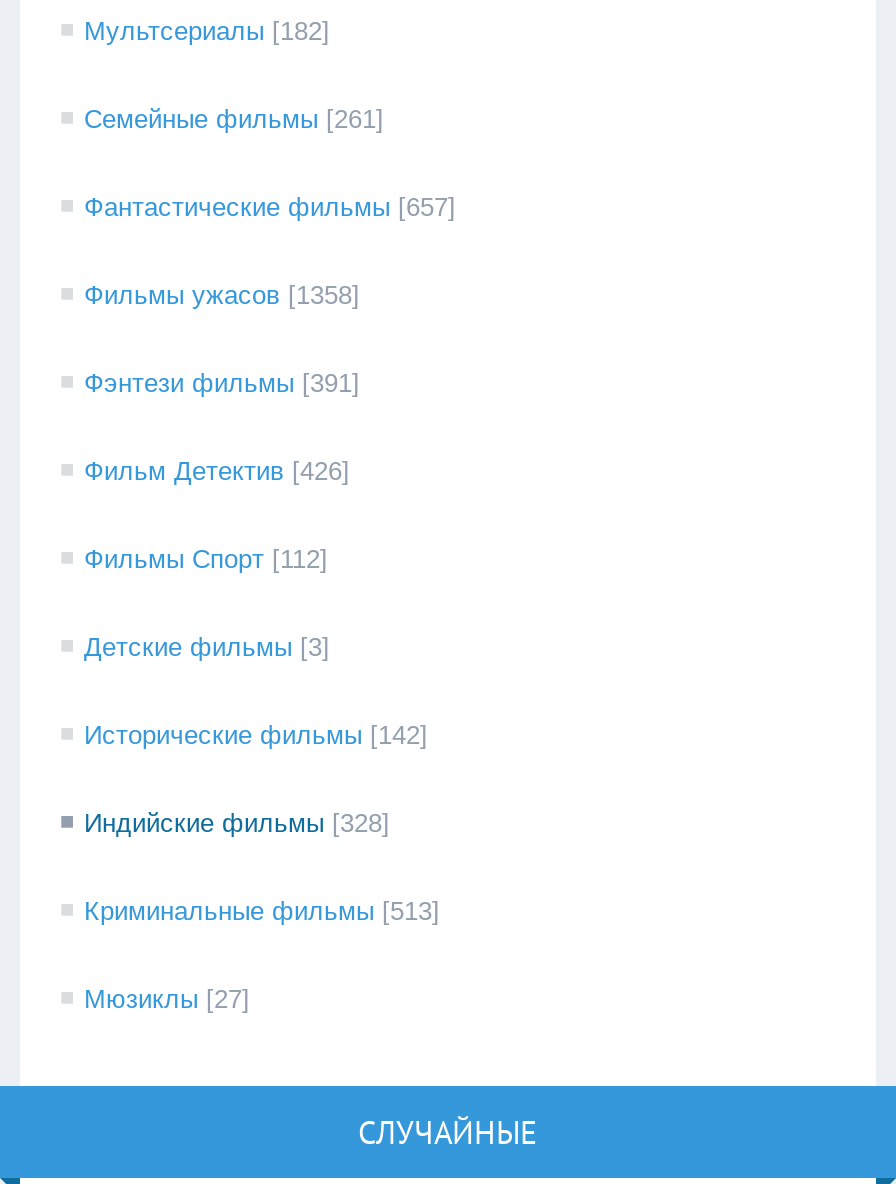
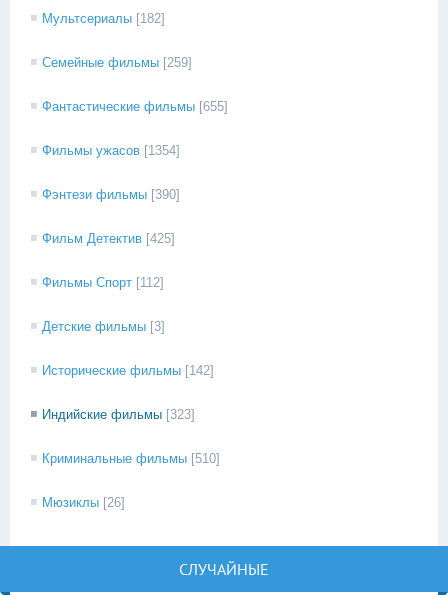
- Семейные фильмы [261]
+ Семейные фильмы [259]

- Фантастические фильмы [657]
+ Фантастические фильмы [655]

- Фильмы ужасов [1358]
+ Фильмы ужасов [1354]

- Фэнтези фильмы [391]
+ Фэнтези фильмы [390]

- Фильм Детектив [426]
+ Фильм Детектив [425]

- Индийские фильмы [328]
+ Индийские фильмы [323]

- Криминальные фильмы [513]
+ Криминальные фильмы [510]

- Мюзиклы [27]
+ Мюзиклы [26]
